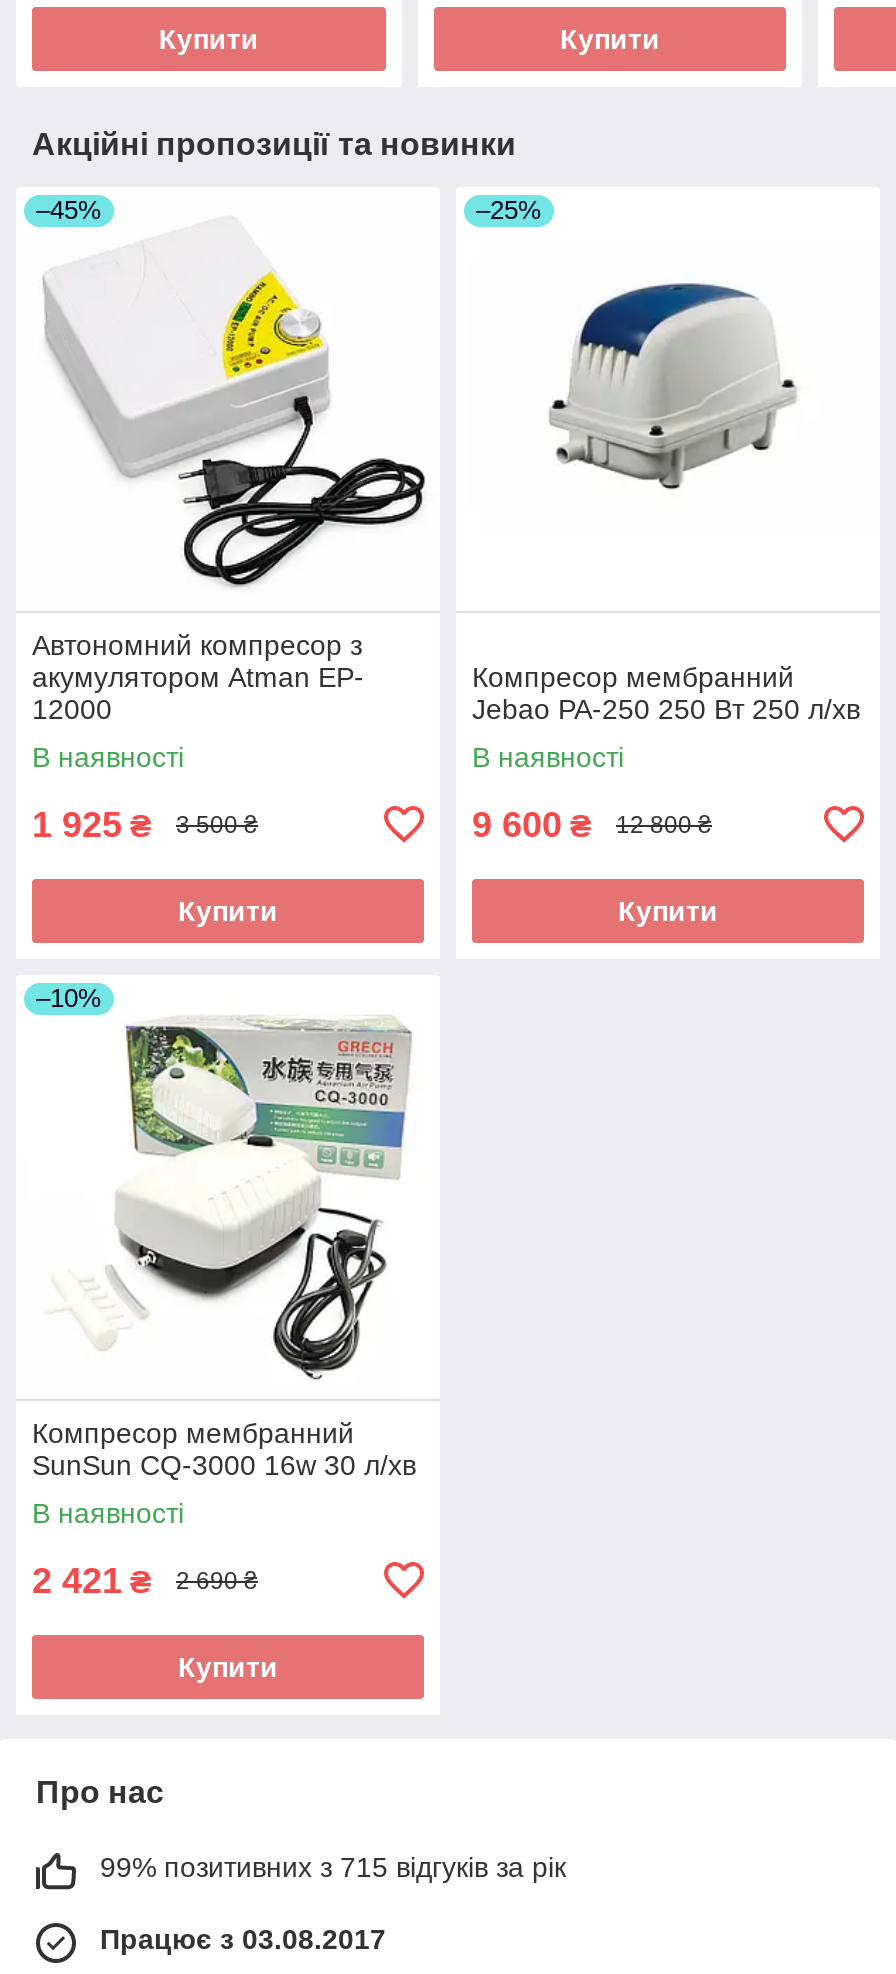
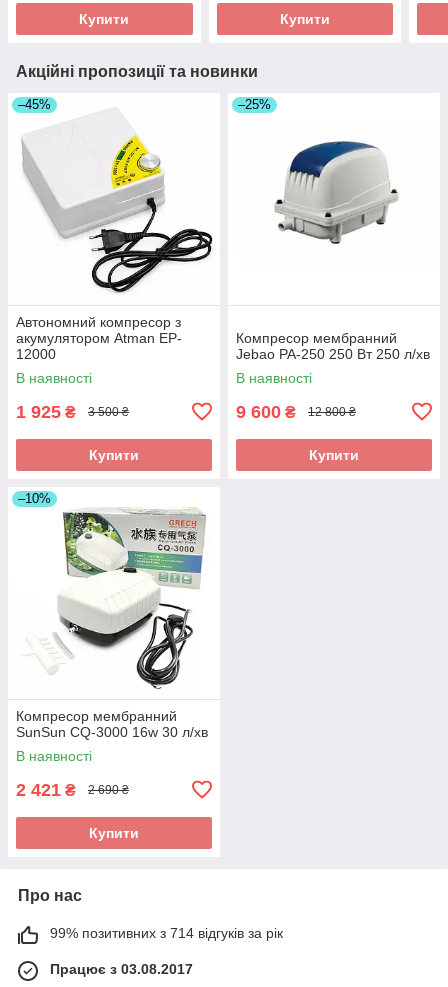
- 99% позитивних з 715 відгуків за рік
+ 99% позитивних з 714 відгуків за рік
